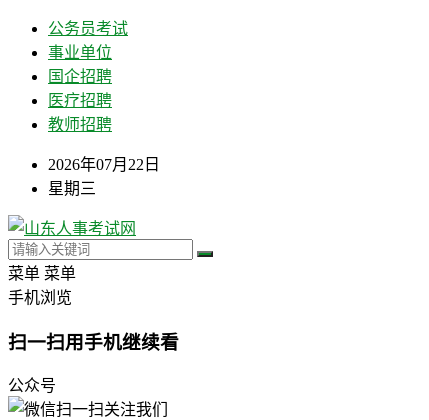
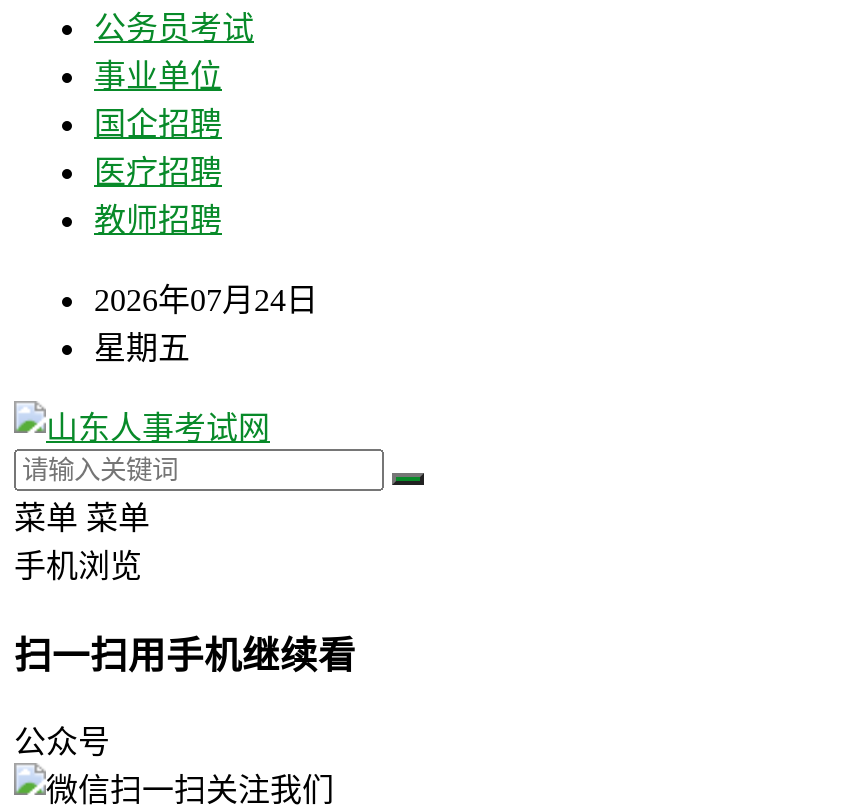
- 2026年07月22日
+ 2026年07月24日

- 星期三
+ 星期五
